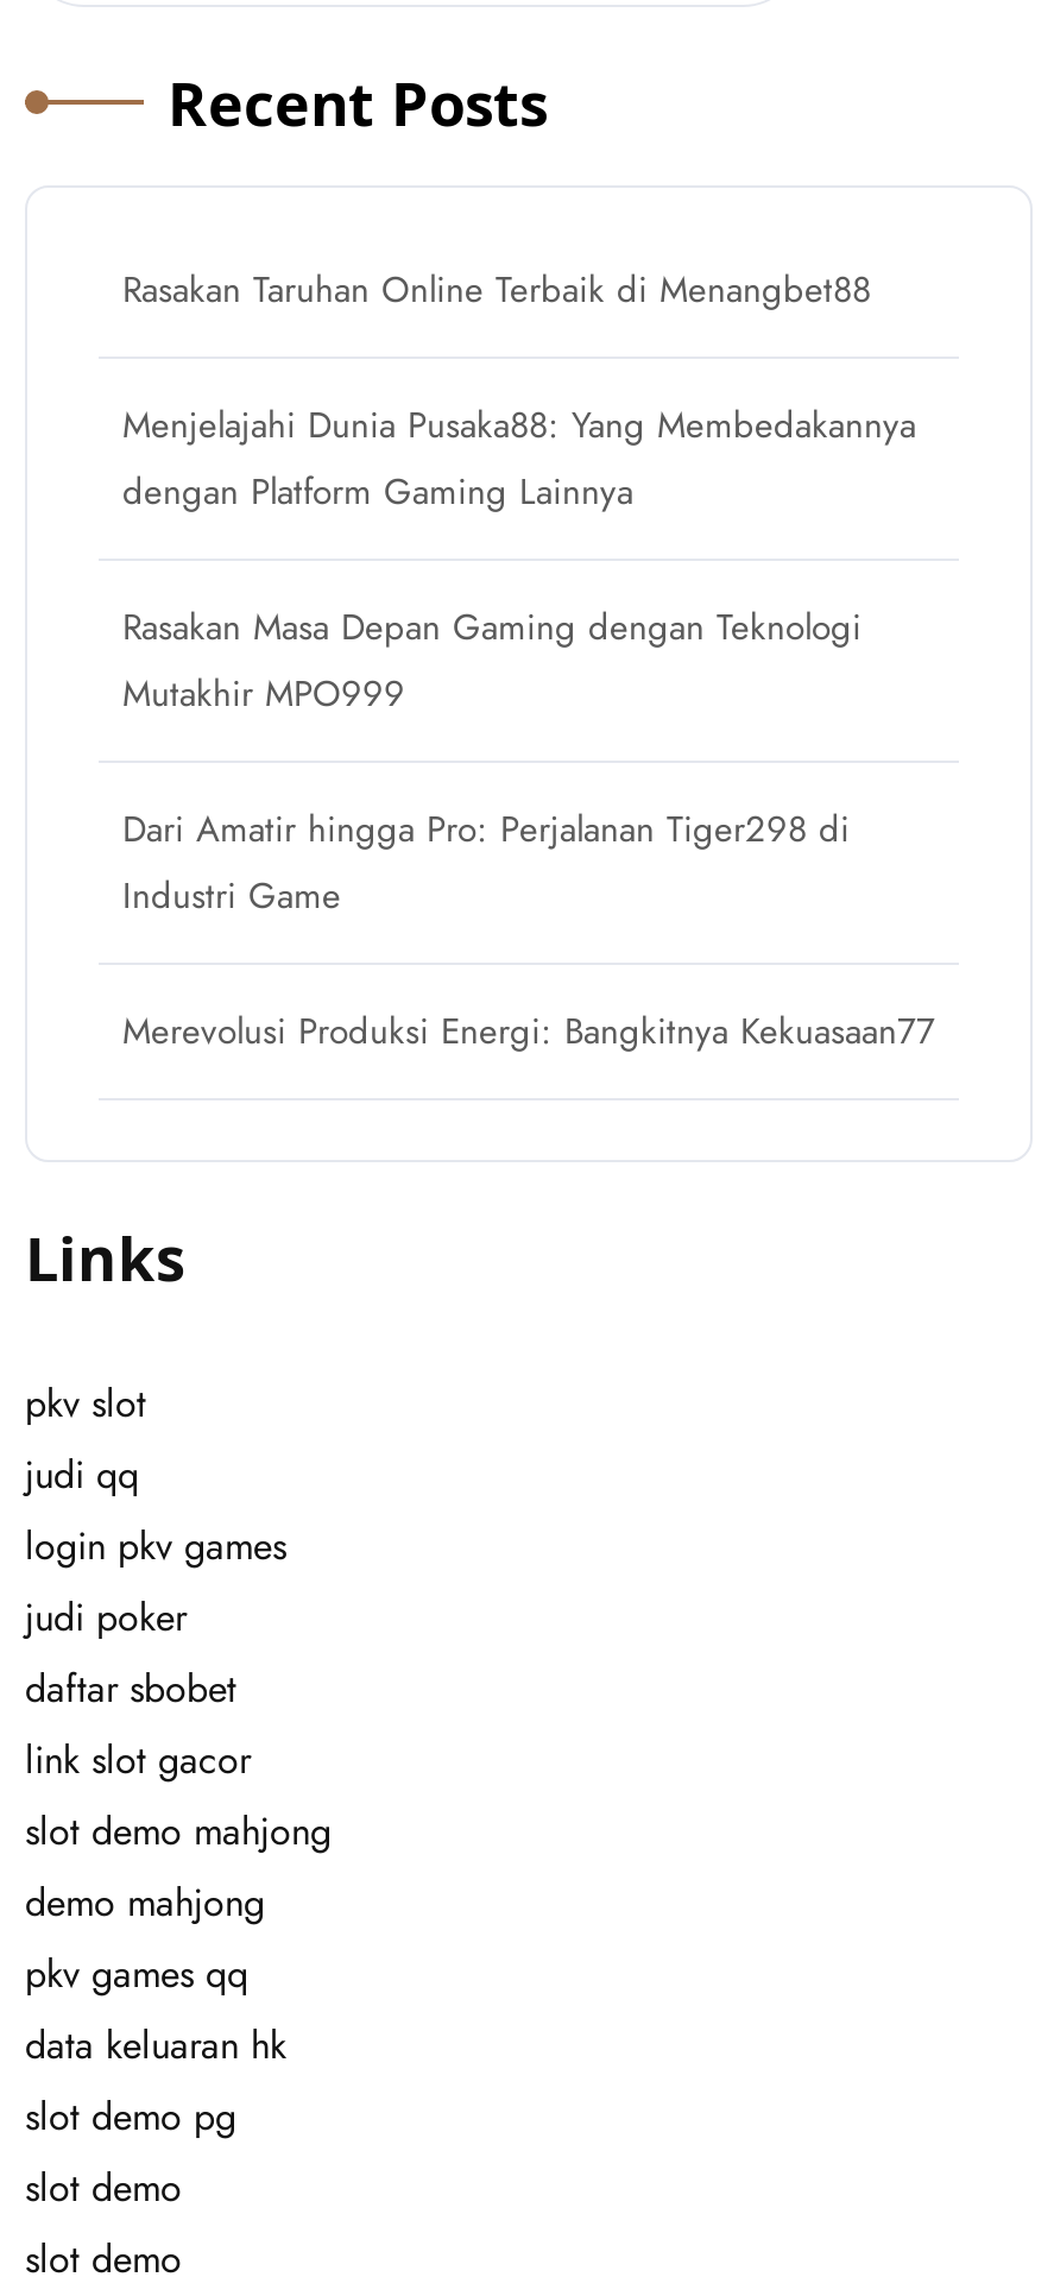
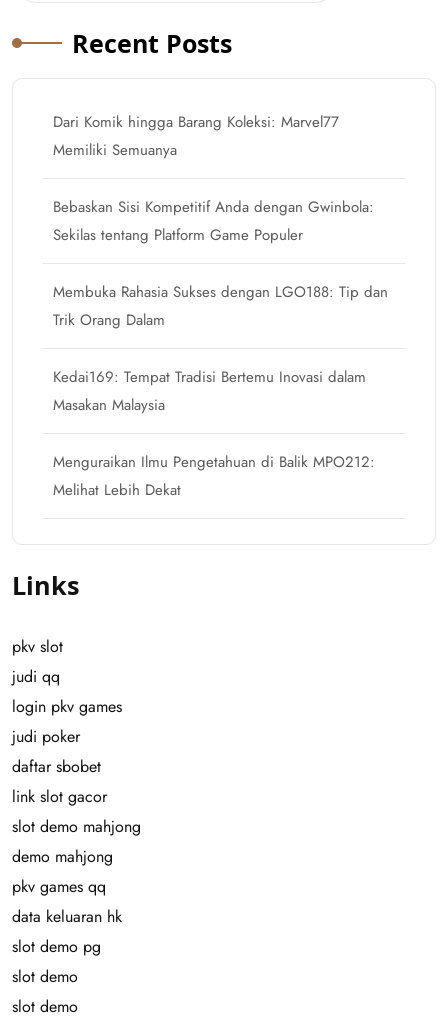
- Rasakan Taruhan Online Terbaik di Menangbet88
+ Dari Komik hingga Barang Koleksi: Marvel77
+ Memiliki Semuanya

- Menjelajahi Dunia Pusaka88: Yang Membedakannya
- dengan Platform Gaming Lainnya
+ Bebaskan Sisi Kompetitif Anda dengan Gwinbola:
+ Sekilas tentang Platform Game Populer

- Rasakan Masa Depan Gaming dengan Teknologi
- Mutakhir MPO999
+ Membuka Rahasia Sukses dengan LGO188: Tip dan
+ Trik Orang Dalam

- Dari Amatir hingga Pro: Perjalanan Tiger298 di
- Industri Game
+ Kedai169: Tempat Tradisi Bertemu Inovasi dalam
+ Masakan Malaysia

- Merevolusi Produksi Energi: Bangkitnya Kekuasaan77
+ Menguraikan Ilmu Pengetahuan di Balik MPO212:
+ Melihat Lebih Dekat
